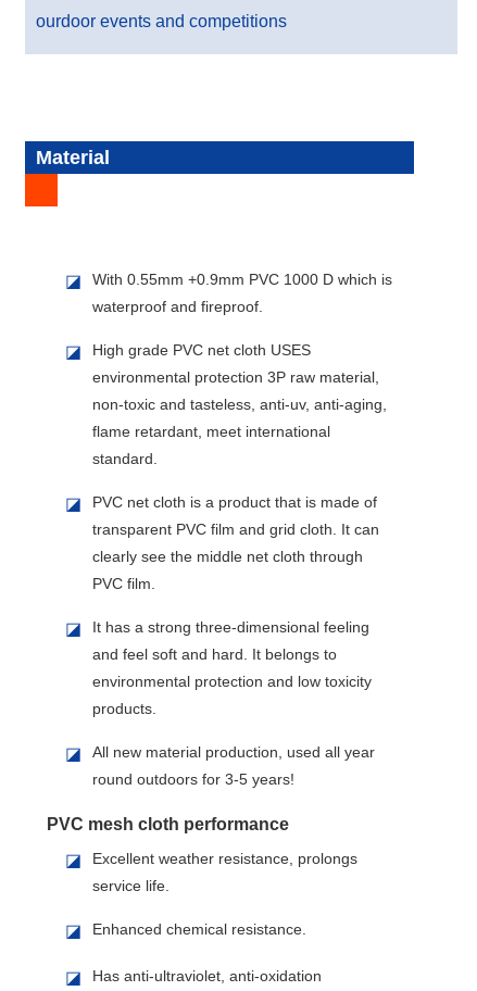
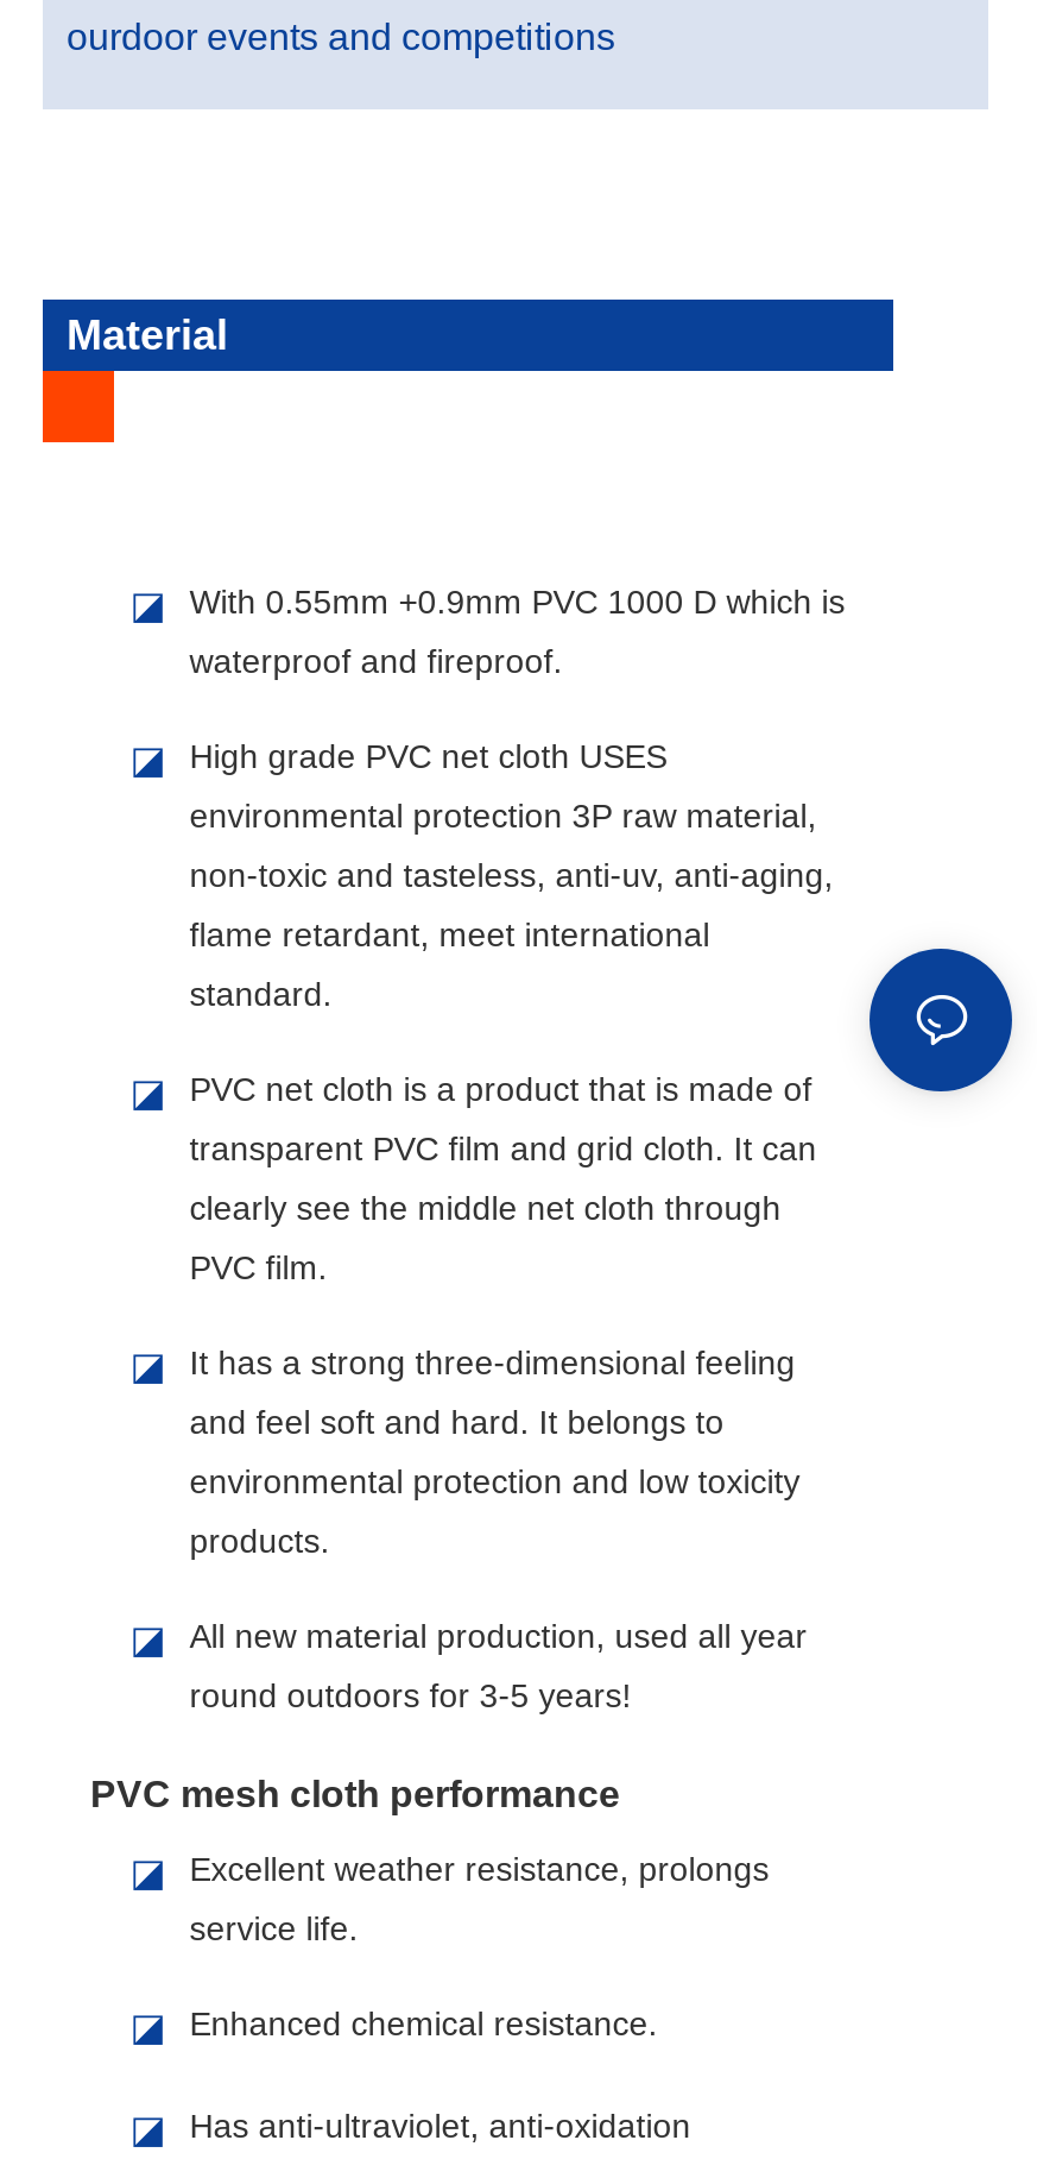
+ [image]
